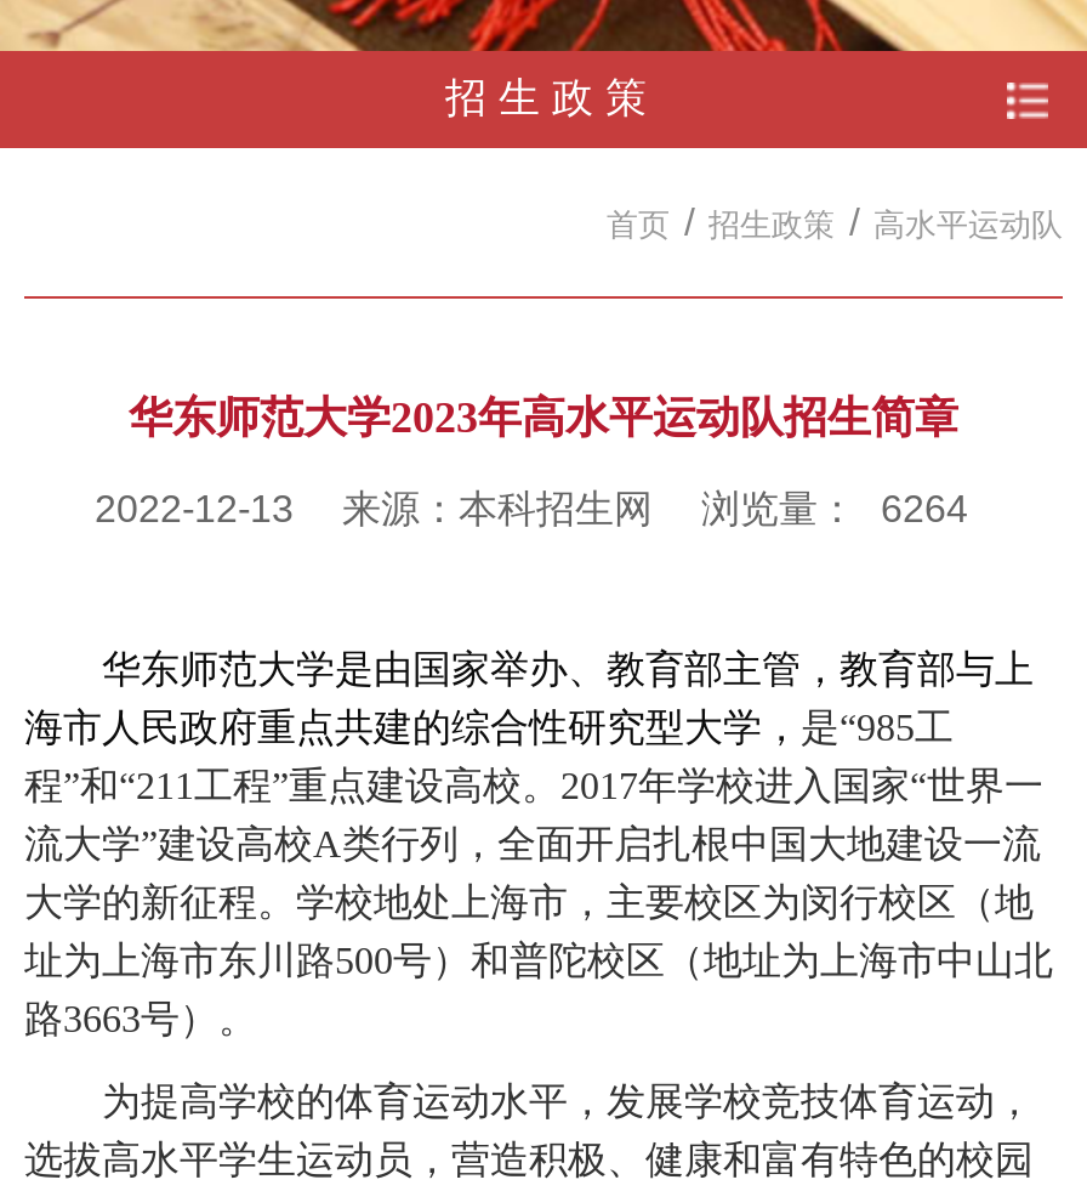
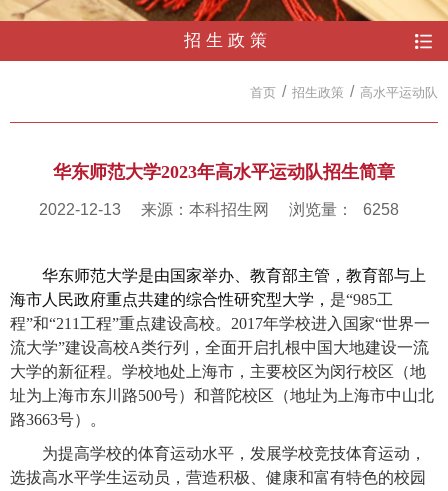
- 2022-12-13 来源：本科招生网 浏览量： 6264
+ 2022-12-13 来源：本科招生网 浏览量： 6258
